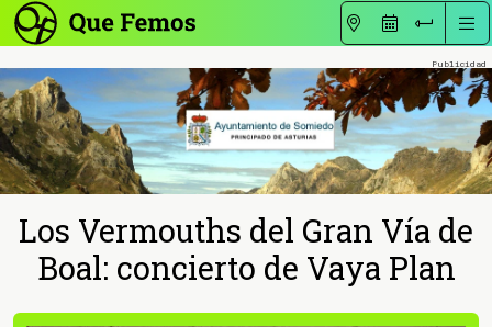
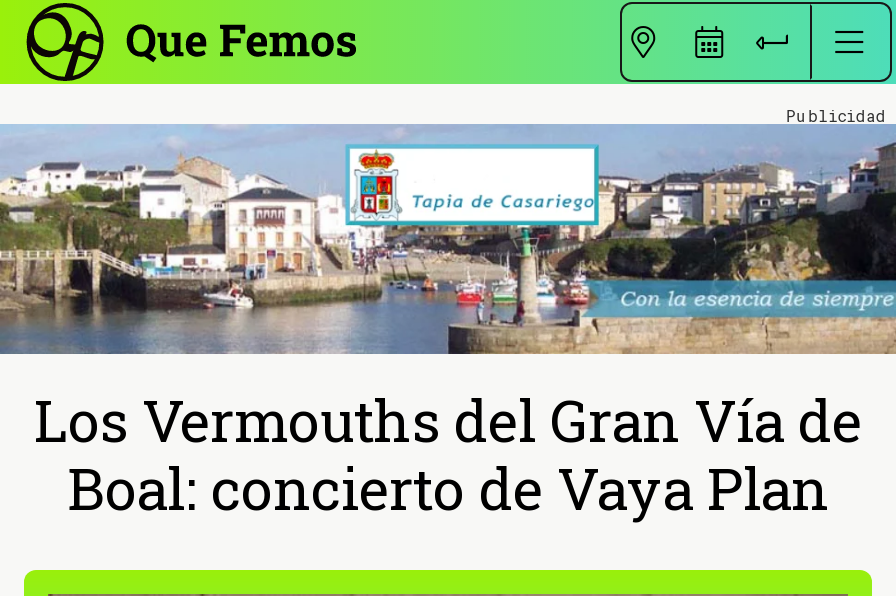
- [image]
+ [image]
